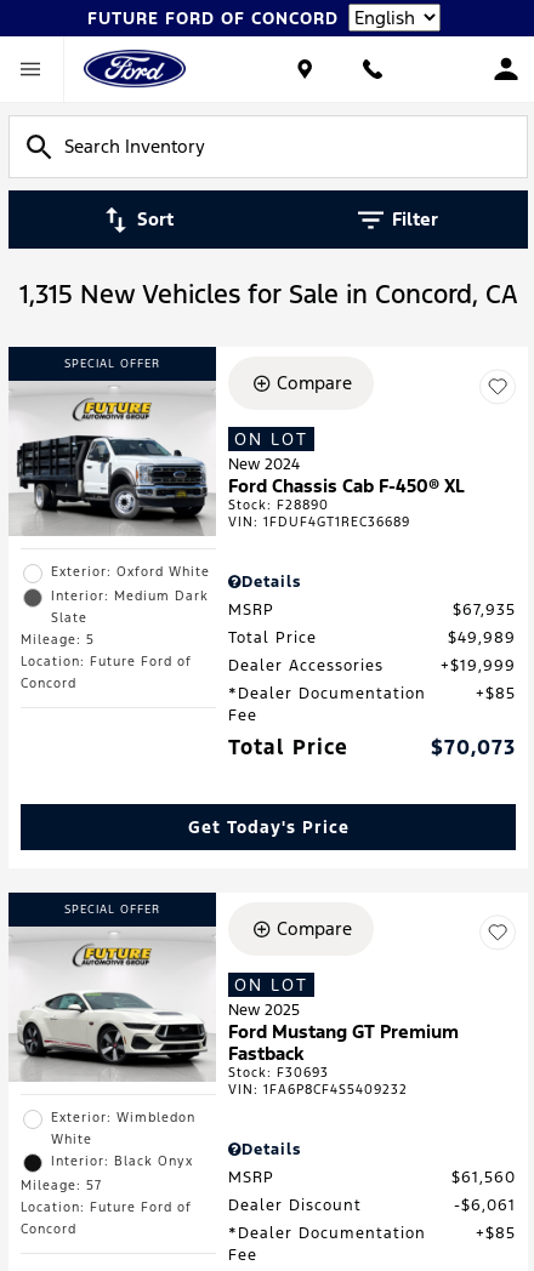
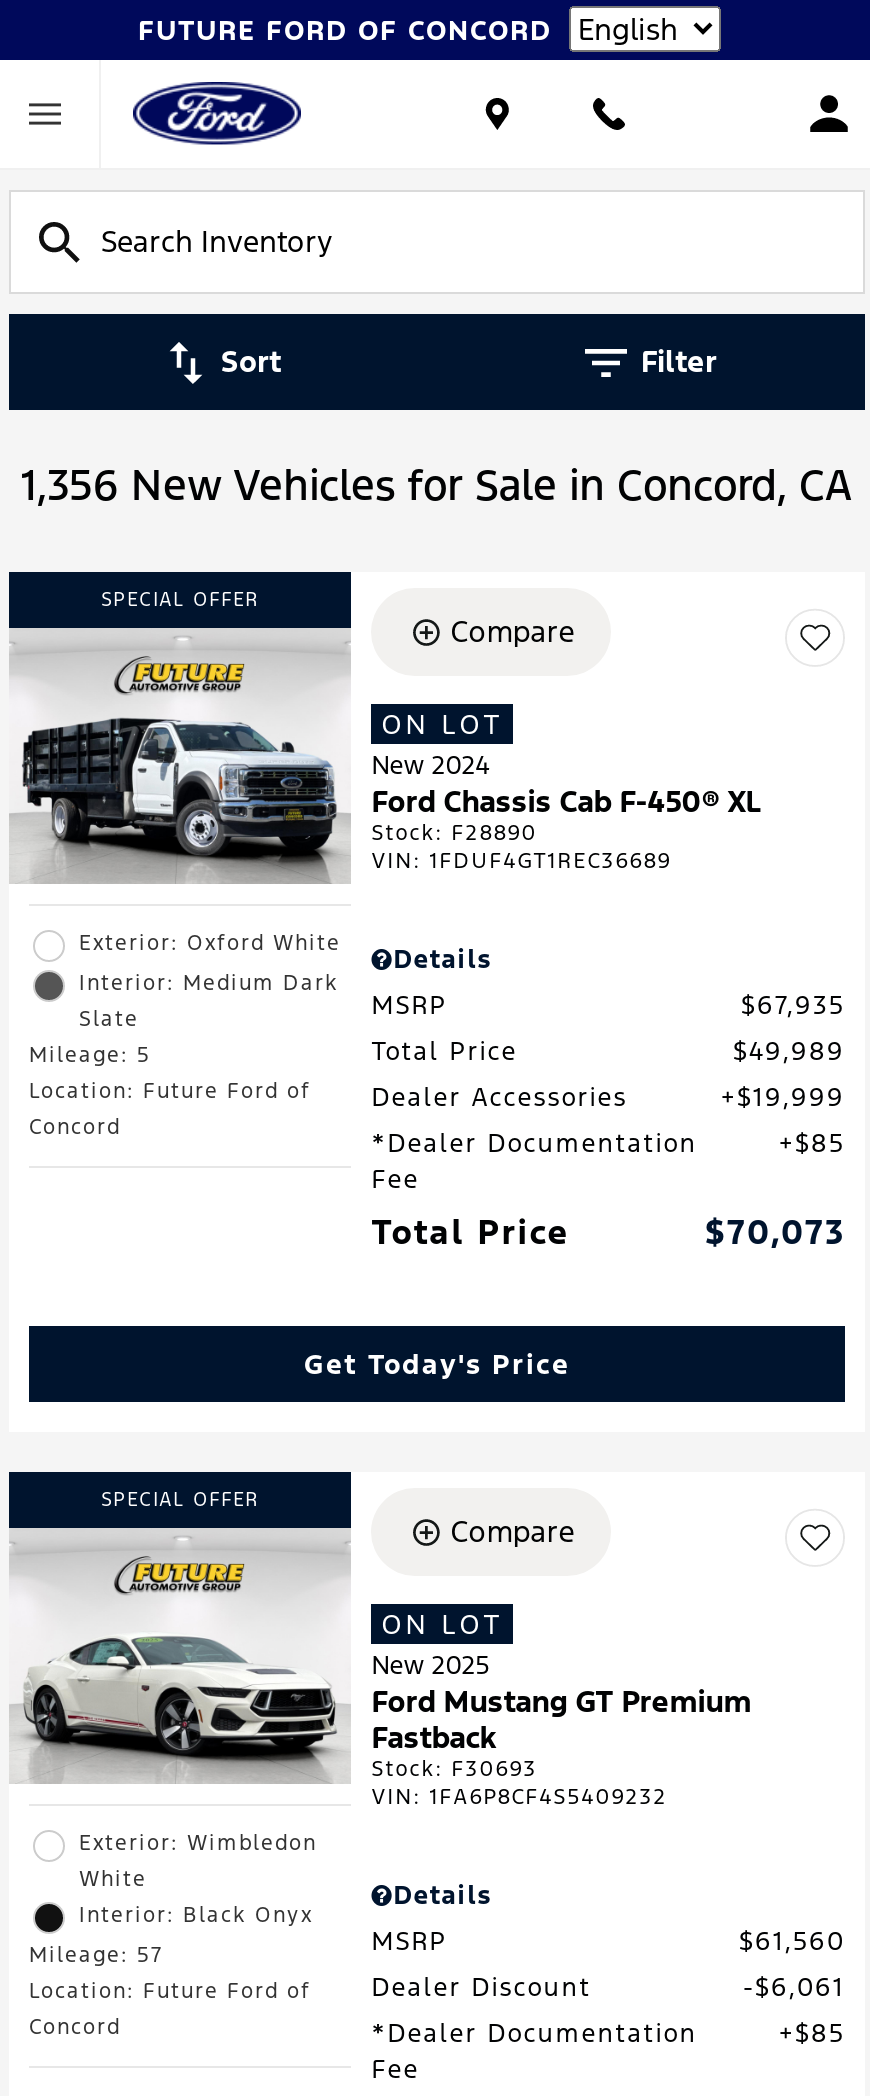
- 1,315 New Vehicles for Sale in Concord, CA
+ 1,356 New Vehicles for Sale in Concord, CA
